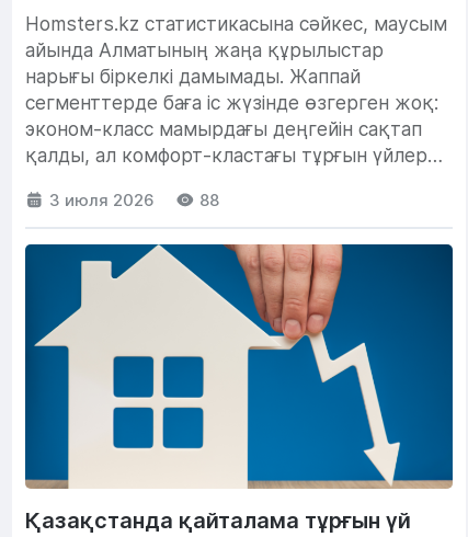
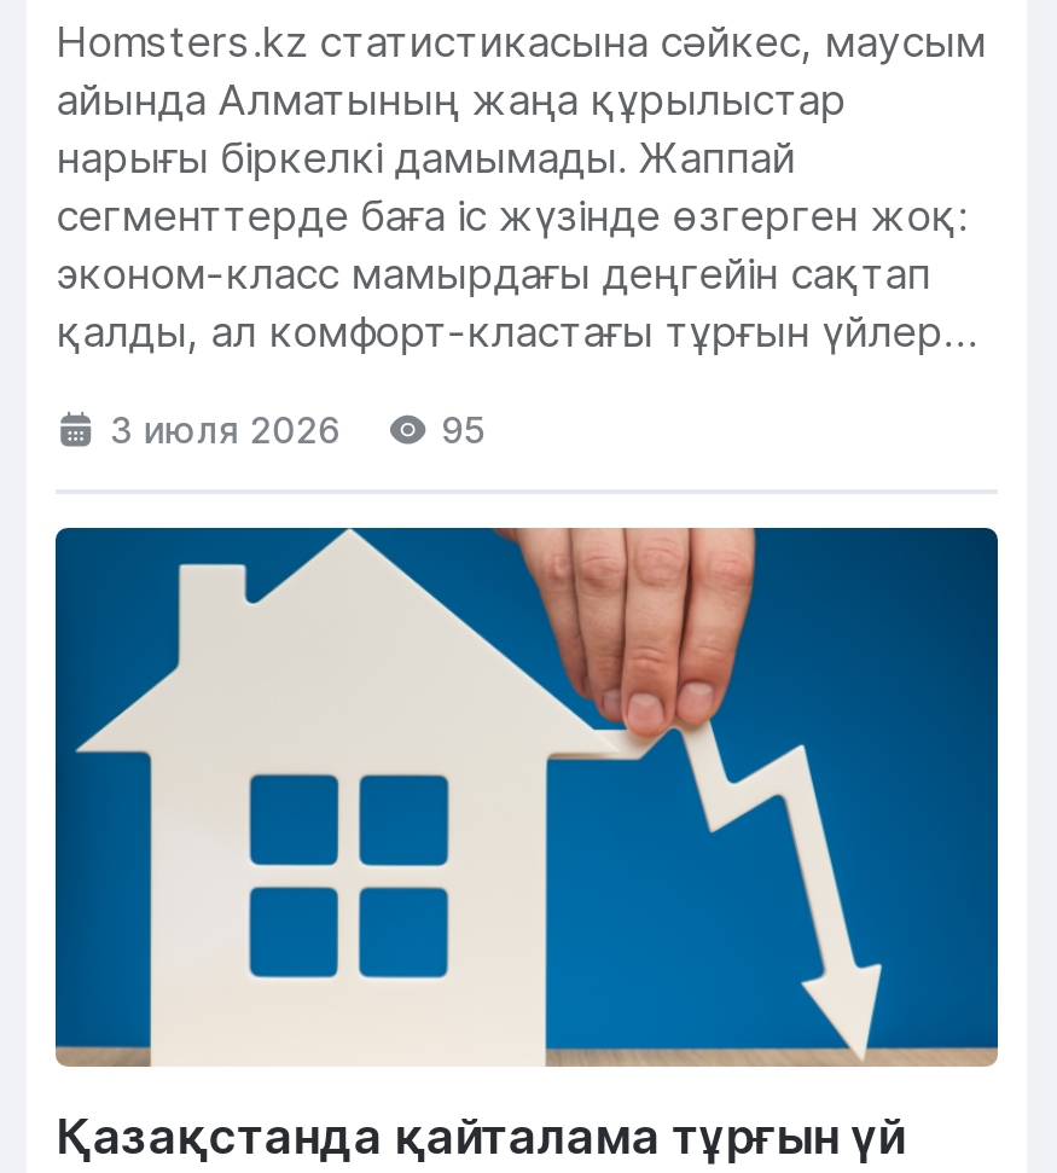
- 88
+ 95
